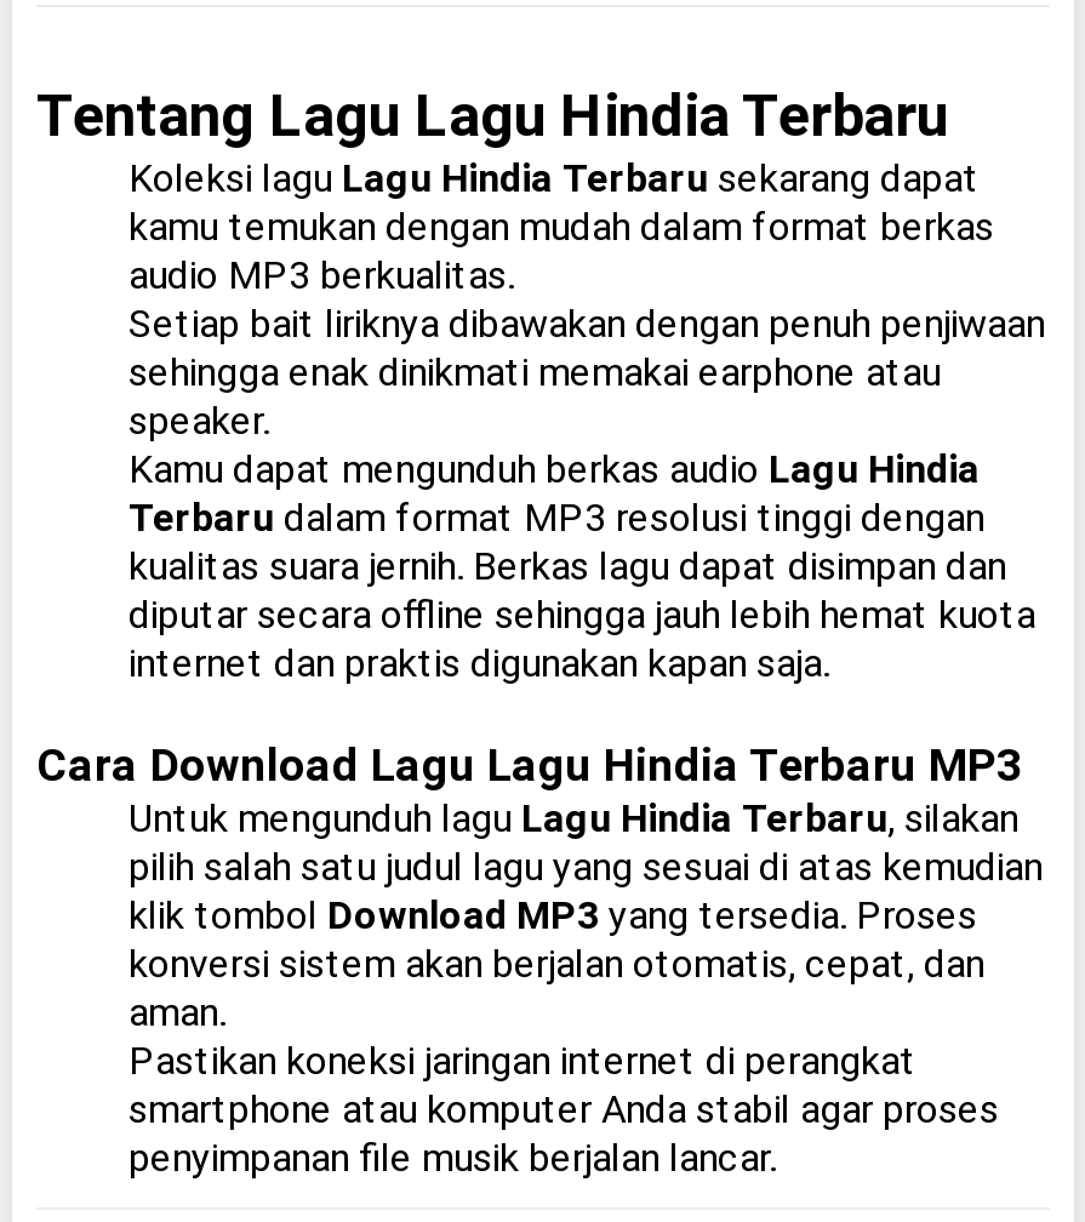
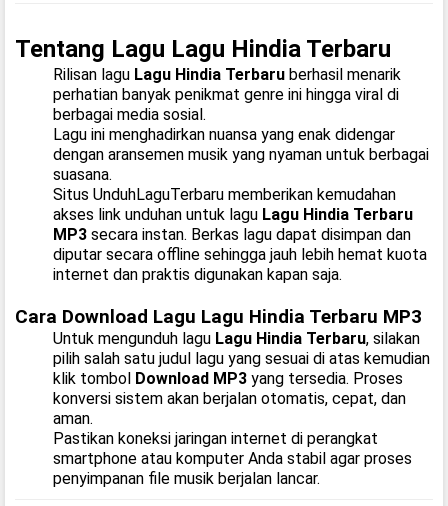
- Koleksi lagu Lagu Hindia Terbaru sekarang dapat
- kamu temukan dengan mudah dalam format berkas
- audio MP3 berkualitas.
- Setiap bait liriknya dibawakan dengan penuh penjiwaan
- sehingga enak dinikmati memakai earphone atau
- speaker.
- Kamu dapat mengunduh berkas audio Lagu Hindia
- Terbaru dalam format MP3 resolusi tinggi dengan
- kualitas suara jernih. Berkas lagu dapat disimpan dan
+ Rilisan lagu Lagu Hindia Terbaru berhasil menarik
+ perhatian banyak penikmat genre ini hingga viral di
+ berbagai media sosial.
+ Lagu ini menghadirkan nuansa yang enak didengar
+ dengan aransemen musik yang nyaman untuk berbagai
+ suasana.
+ Situs UnduhLaguTerbaru memberikan kemudahan
+ akses link unduhan untuk lagu Lagu Hindia Terbaru
+ MP3 secara instan. Berkas lagu dapat disimpan dan
